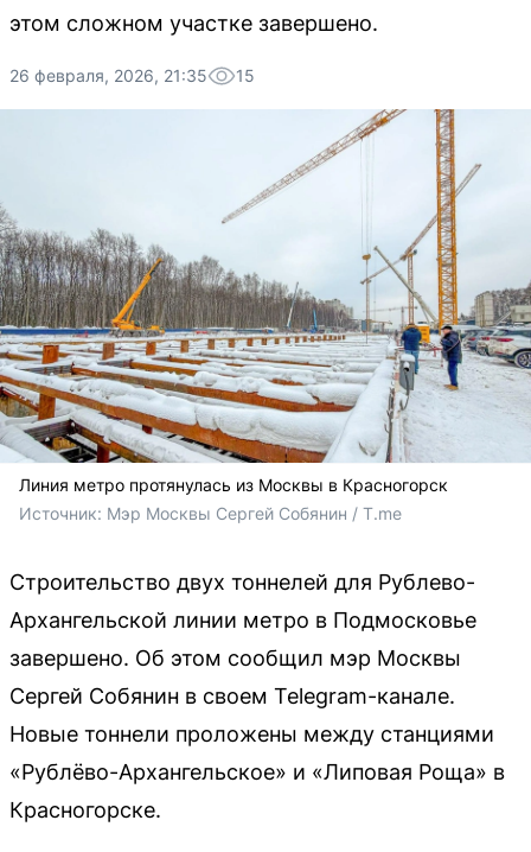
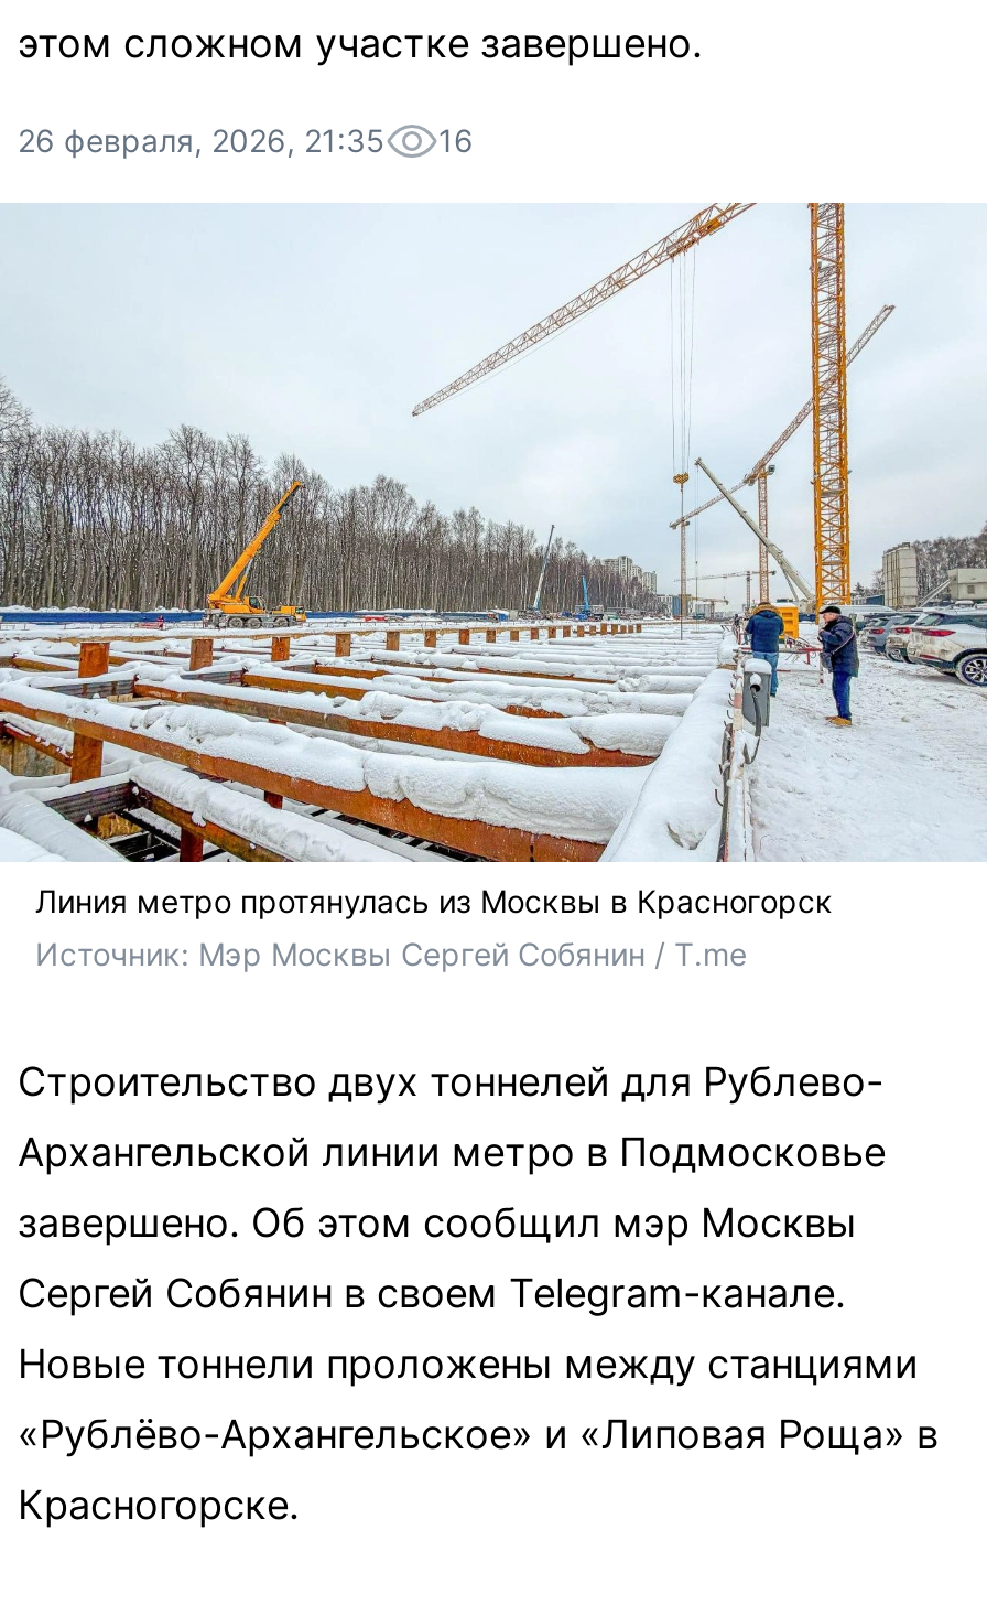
- 26 февраля, 2026, 21:35 15
+ 26 февраля, 2026, 21:35 16
